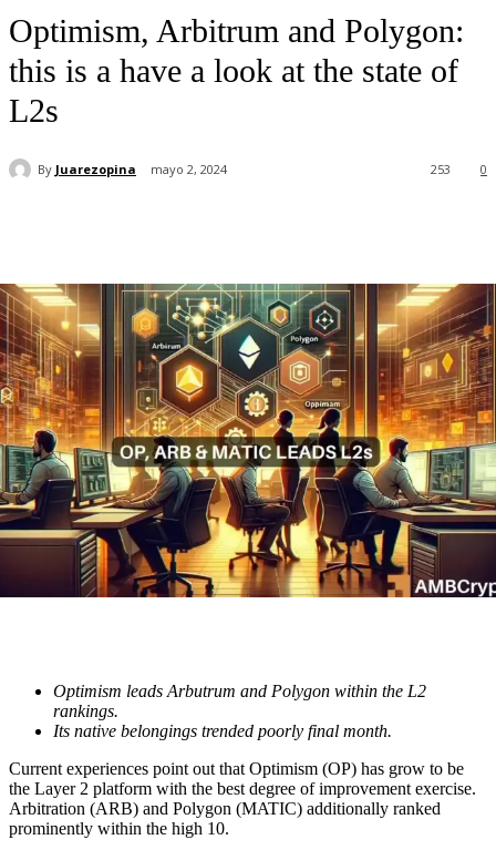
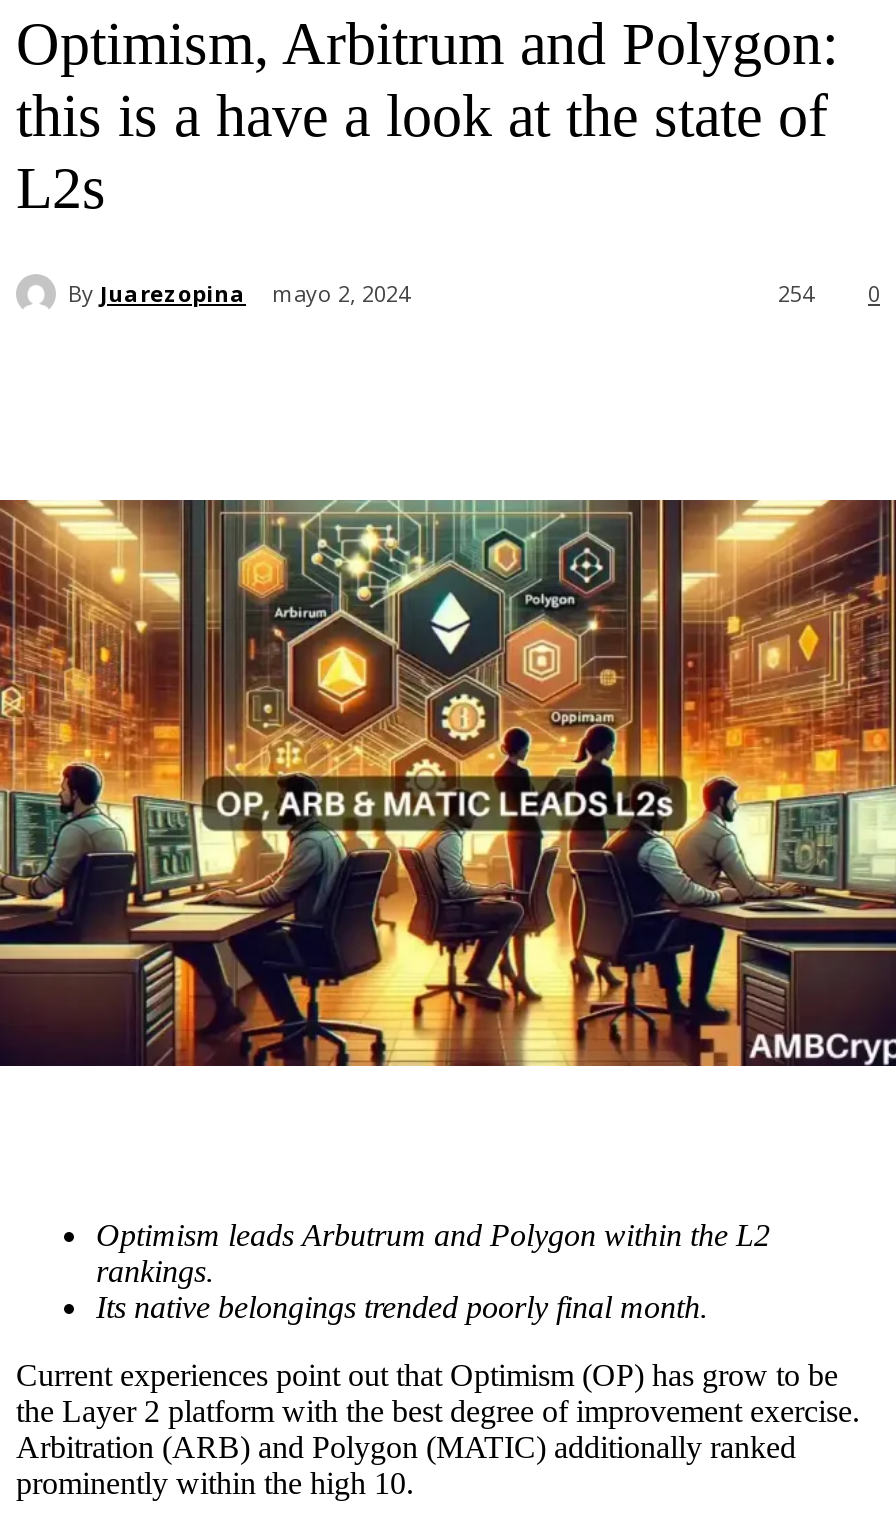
- 253 0
+ 254 0
